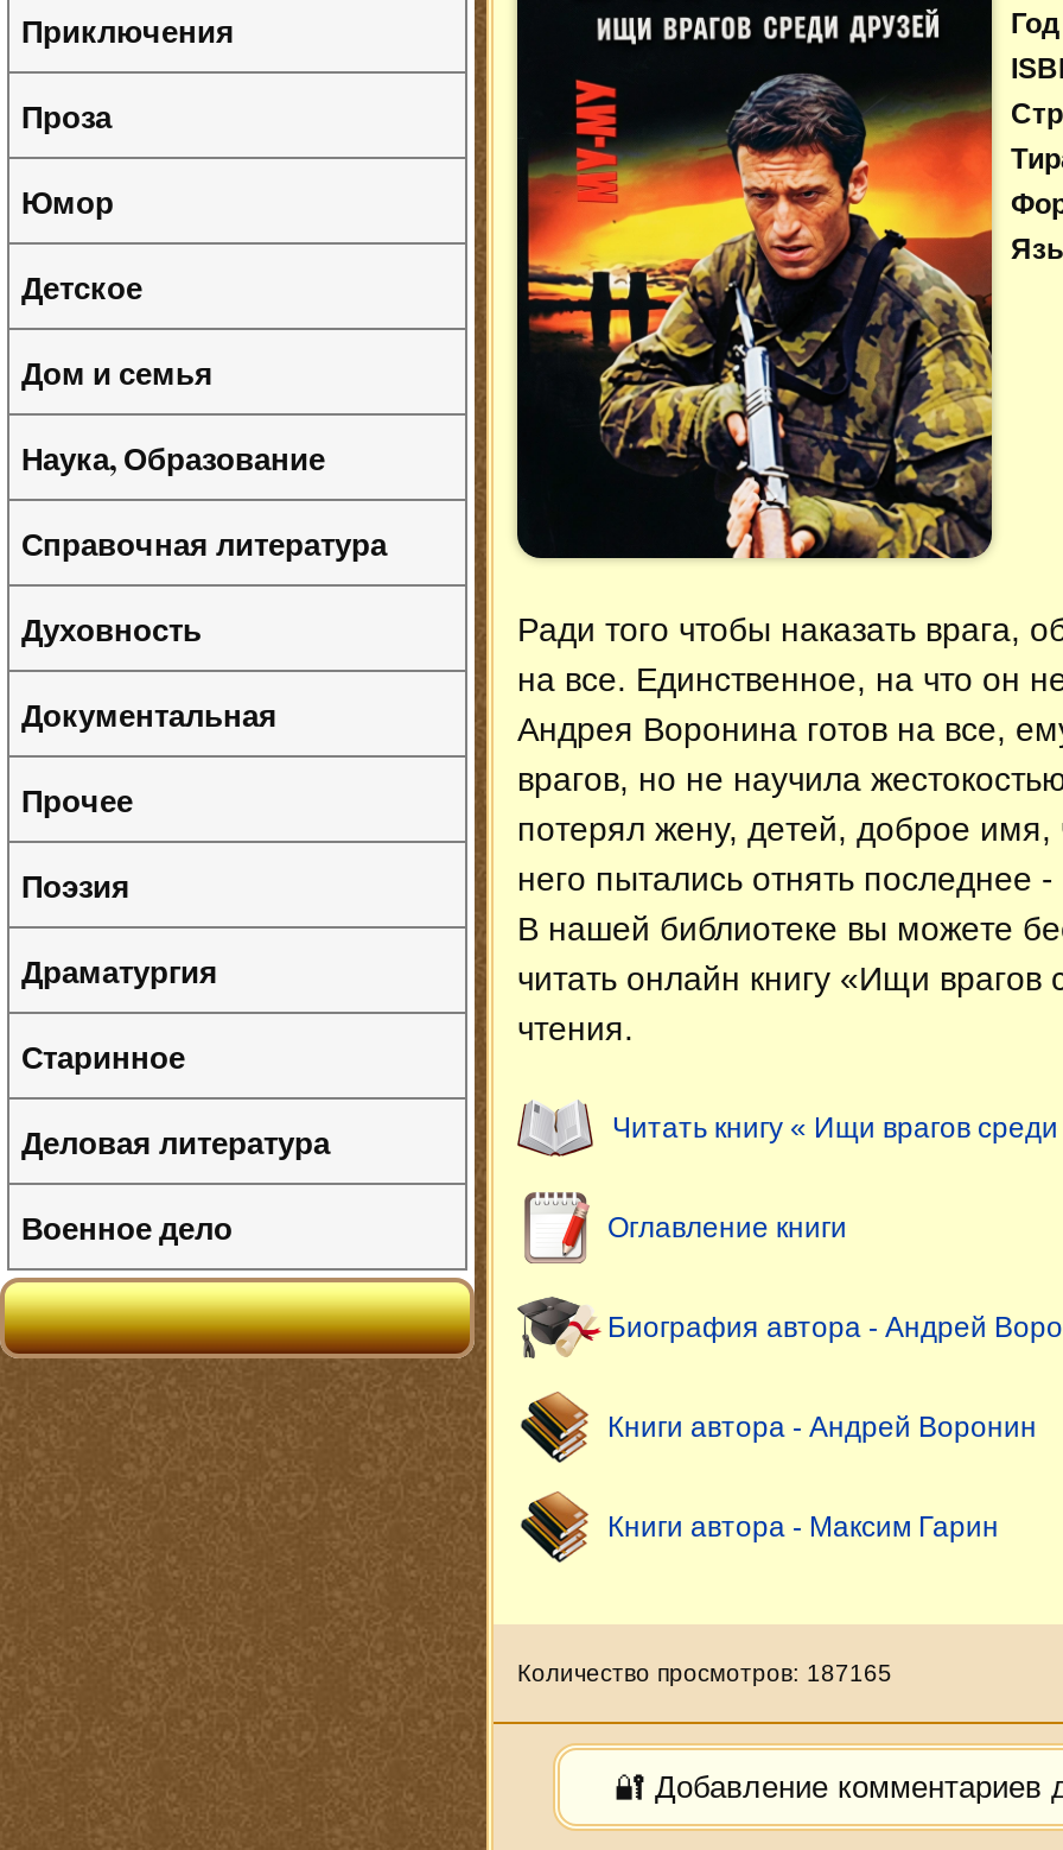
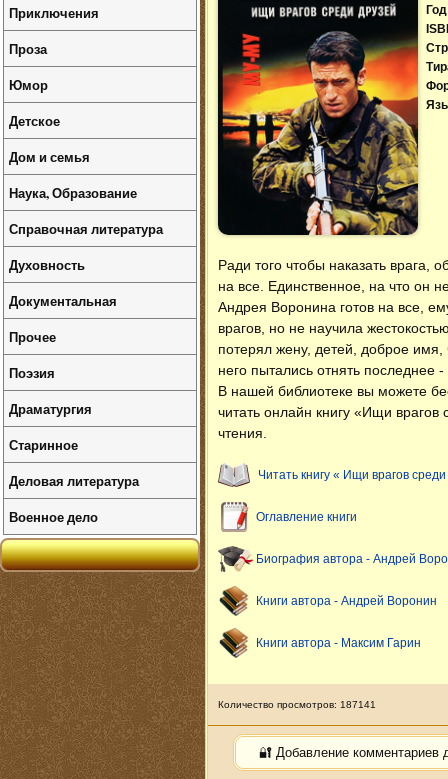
- Количество просмотров: 187165
+ Количество просмотров: 187141
